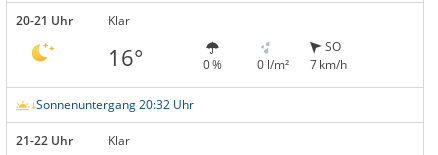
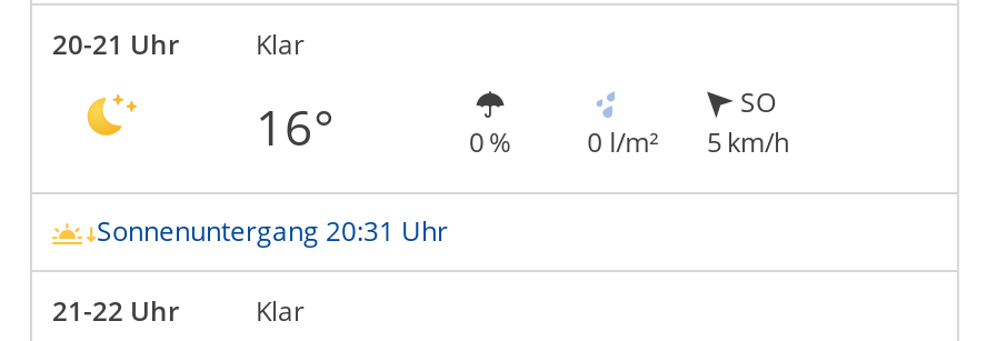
- 0 l/m² 7 km/h
+ 0 l/m² 5 km/h

- Sonnenuntergang 20:32 Uhr
+ Sonnenuntergang 20:31 Uhr
